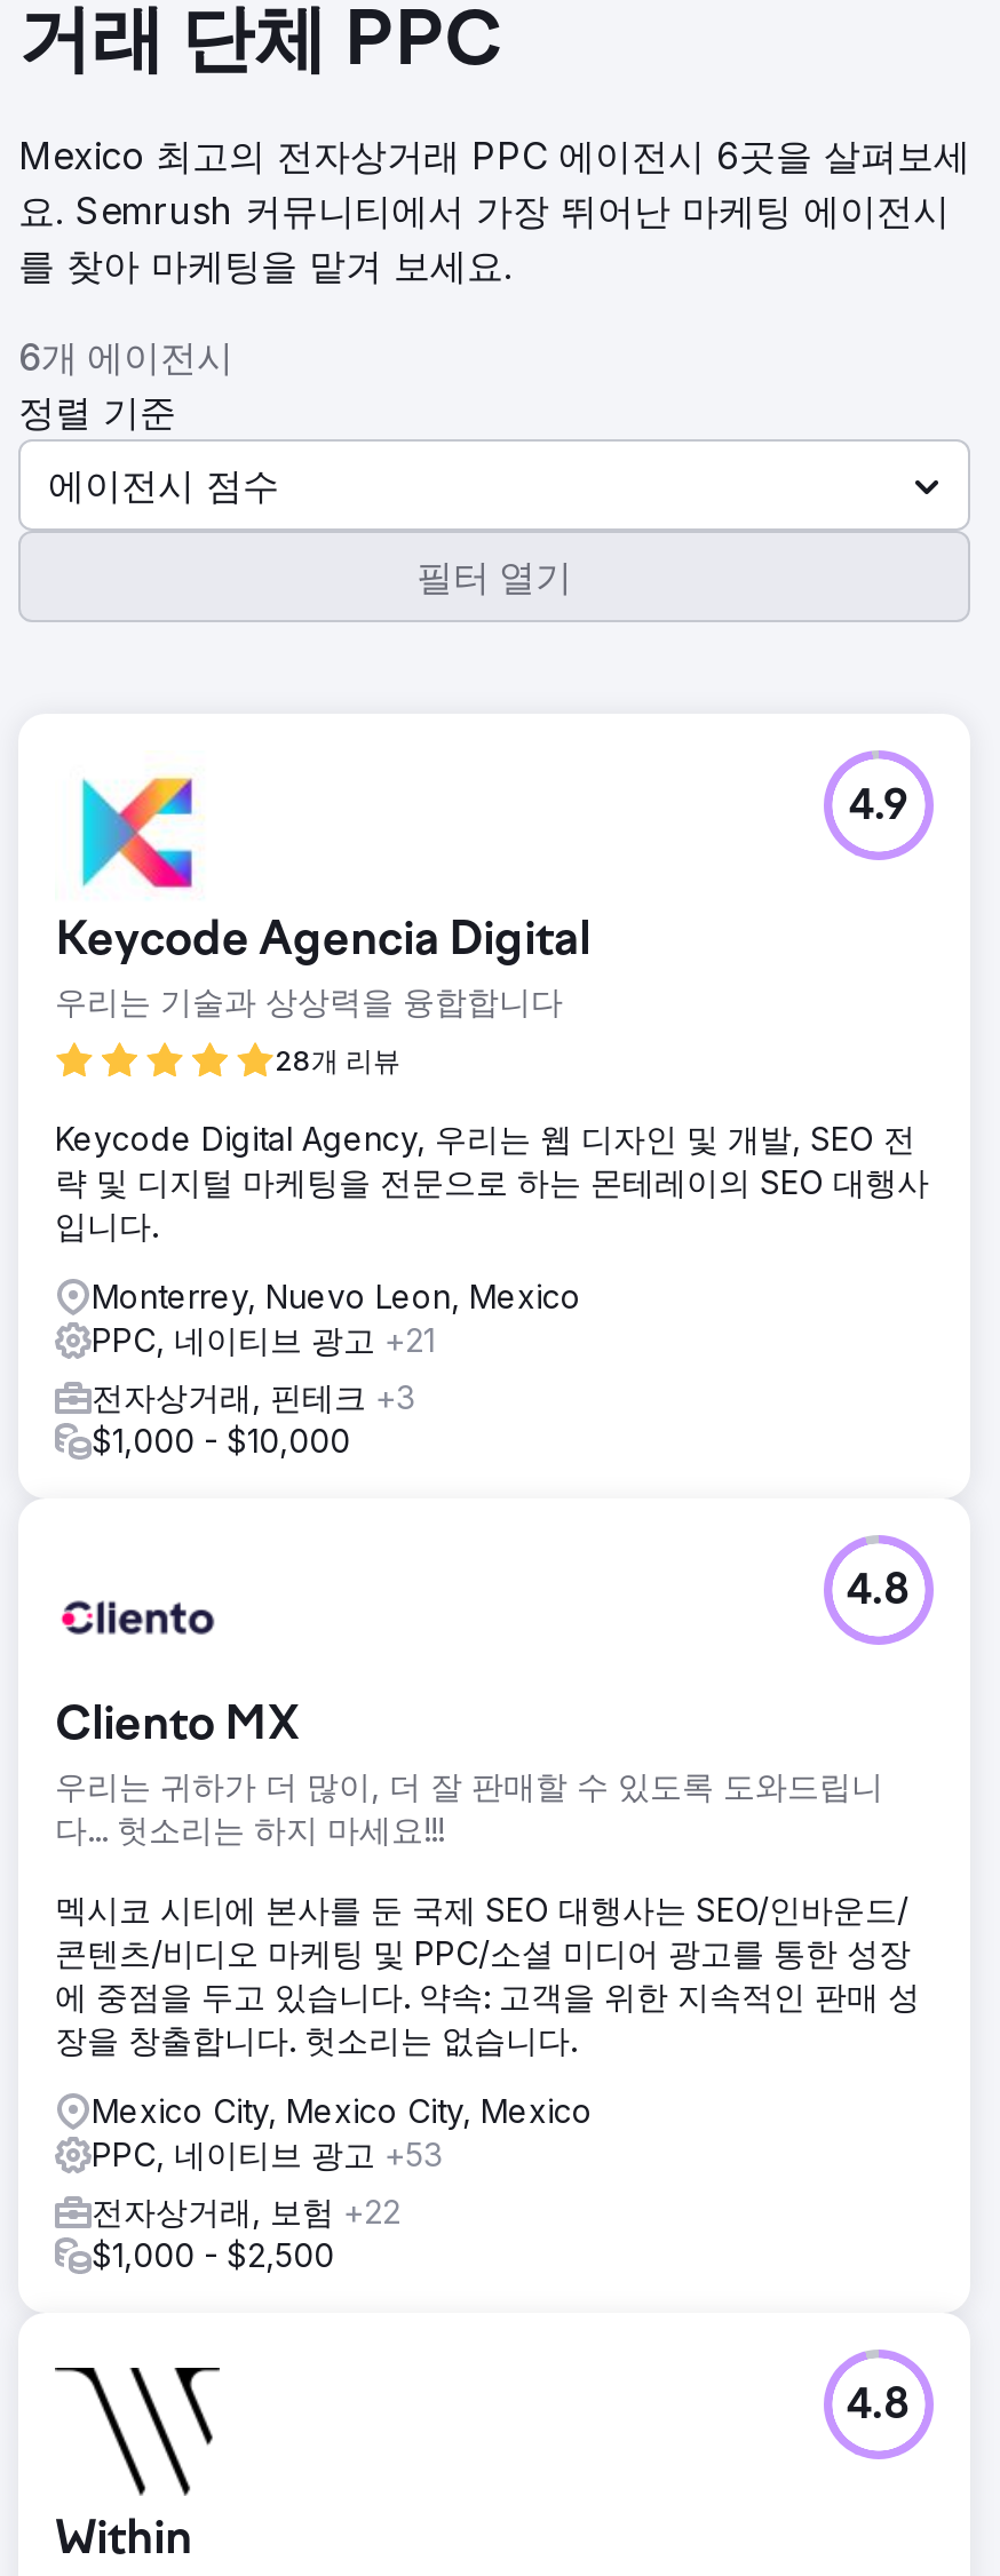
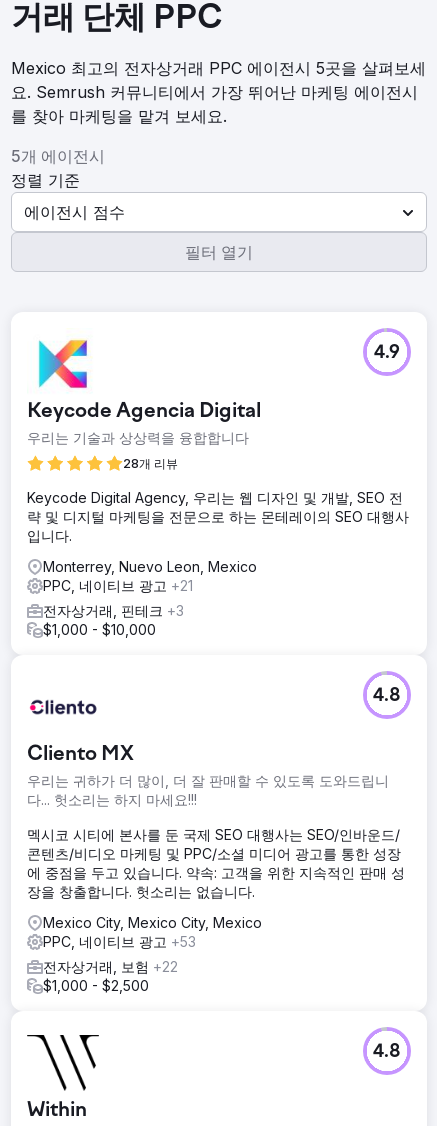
- Mexico 최고의 전자상거래 PPC 에이전시 6곳을 살펴보세
+ Mexico 최고의 전자상거래 PPC 에이전시 5곳을 살펴보세

- 6개 에이전시
+ 5개 에이전시
